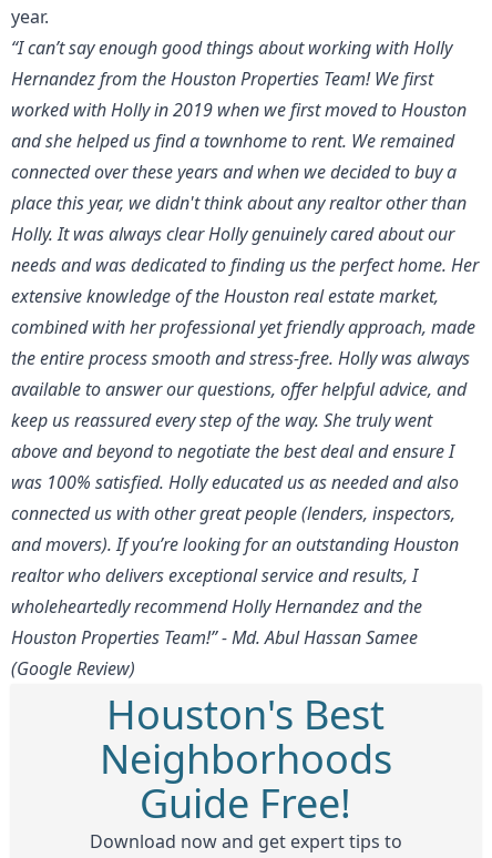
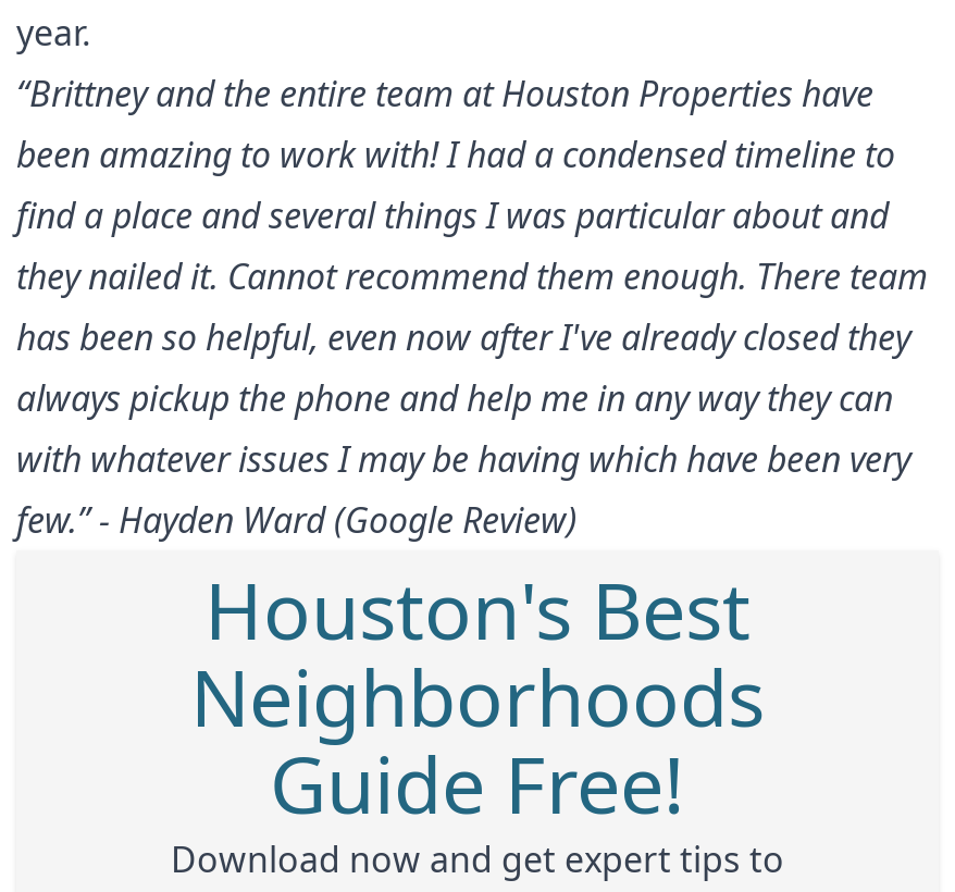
- “I can’t say enough good things about working with Holly
- Hernandez from the Houston Properties Team! We first
- worked with Holly in 2019 when we first moved to Houston
- and she helped us find a townhome to rent. We remained
- connected over these years and when we decided to buy a
- place this year, we didn't think about any realtor other than
- Holly. It was always clear Holly genuinely cared about our
- needs and was dedicated to finding us the perfect home. Her
- extensive knowledge of the Houston real estate market,
- combined with her professional yet friendly approach, made
- the entire process smooth and stress-free. Holly was always
- available to answer our questions, offer helpful advice, and
- keep us reassured every step of the way. She truly went
- above and beyond to negotiate the best deal and ensure I
- was 100% satisfied. Holly educated us as needed and also
- connected us with other great people (lenders, inspectors,
- and movers). If you’re looking for an outstanding Houston
- realtor who delivers exceptional service and results, I
- wholeheartedly recommend Holly Hernandez and the
- Houston Properties Team!” - Md. Abul Hassan Samee
- (Google Review)
+ “Brittney and the entire team at Houston Properties have
+ been amazing to work with! I had a condensed timeline to
+ find a place and several things I was particular about and
+ they nailed it. Cannot recommend them enough. There team
+ has been so helpful, even now after I've already closed they
+ always pickup the phone and help me in any way they can
+ with whatever issues I may be having which have been very
+ few.” - Hayden Ward (Google Review)
